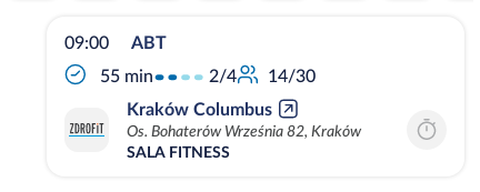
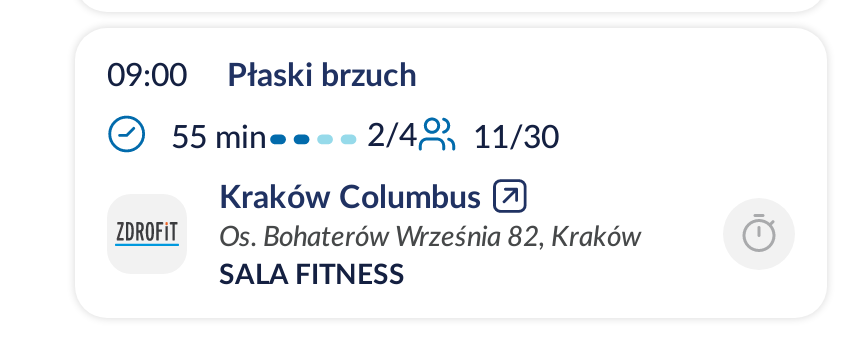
- ABT
+ Płaski brzuch

- 2/4 14/30
+ 2/4 11/30
